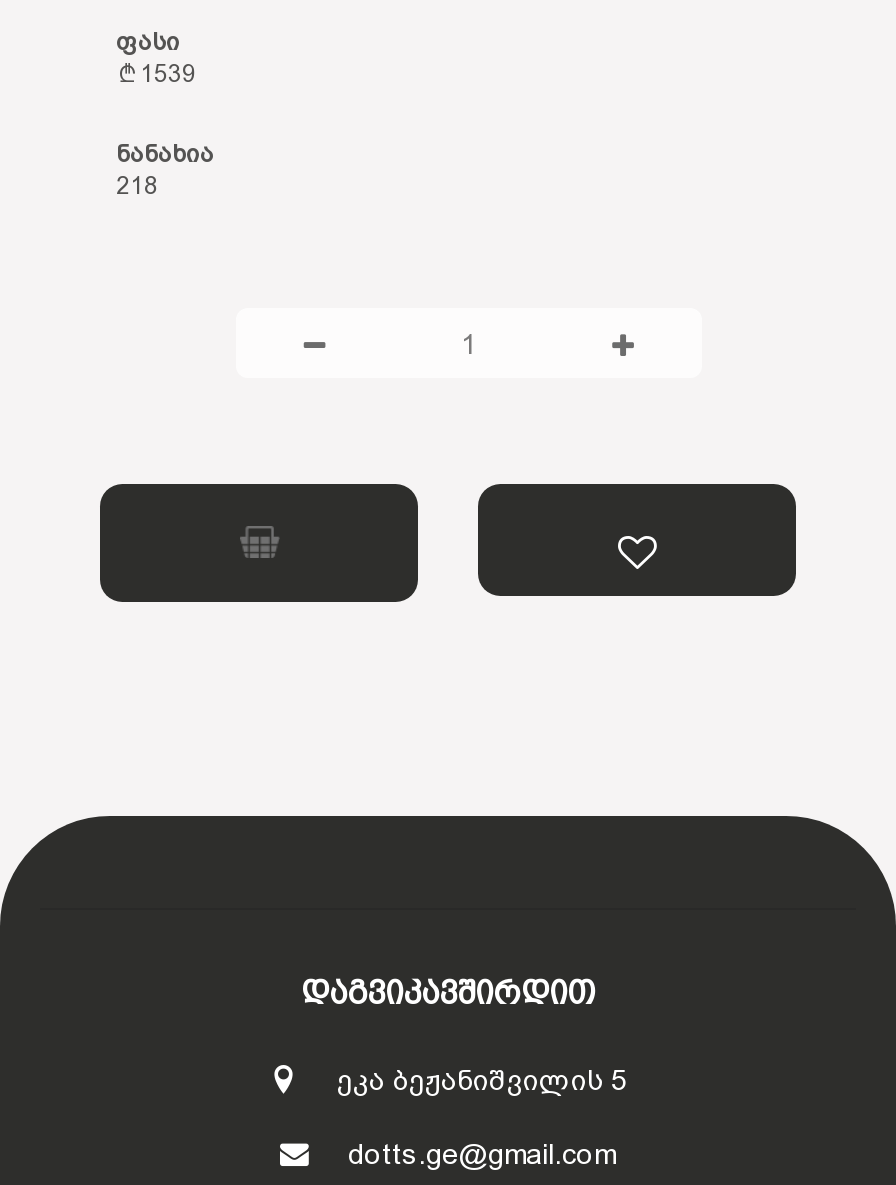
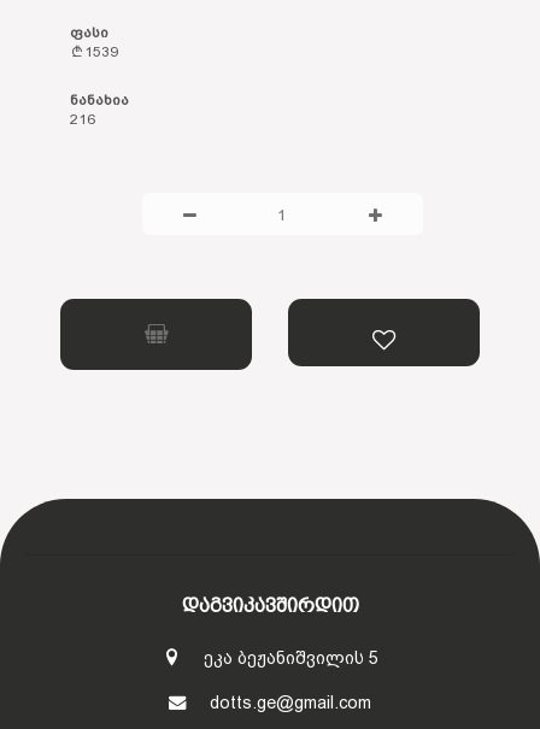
- 218
+ 216
